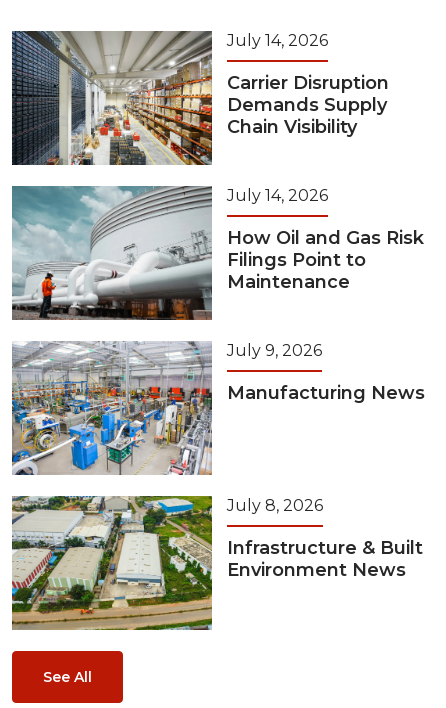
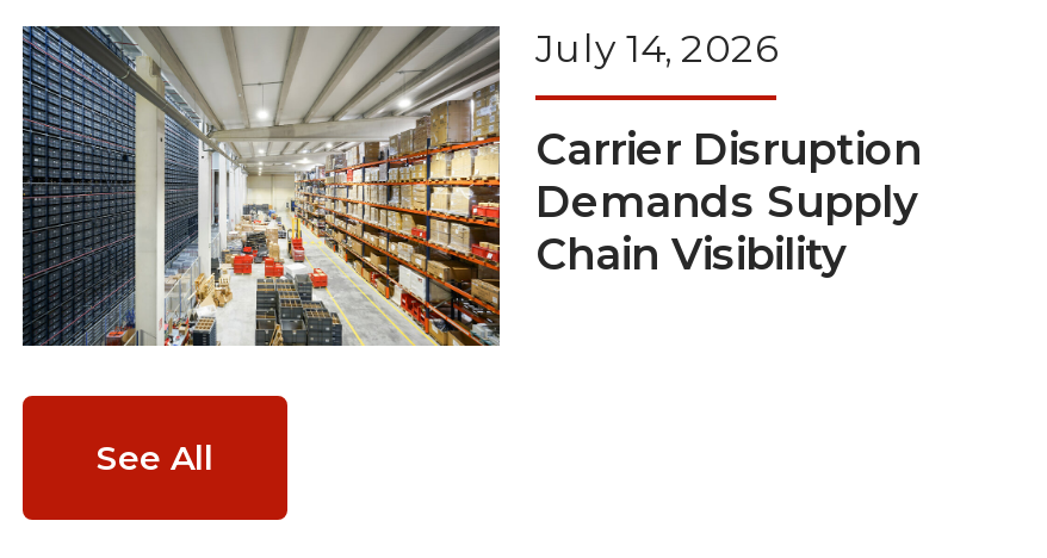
- [image]
- July 14, 2026
- How Oil and Gas Risk
- Filings Point to
- Maintenance
- July 9, 2026
- Manufacturing News

- [image]
- July 8, 2026
- Infrastructure & Built
- Environment News

- [image]
